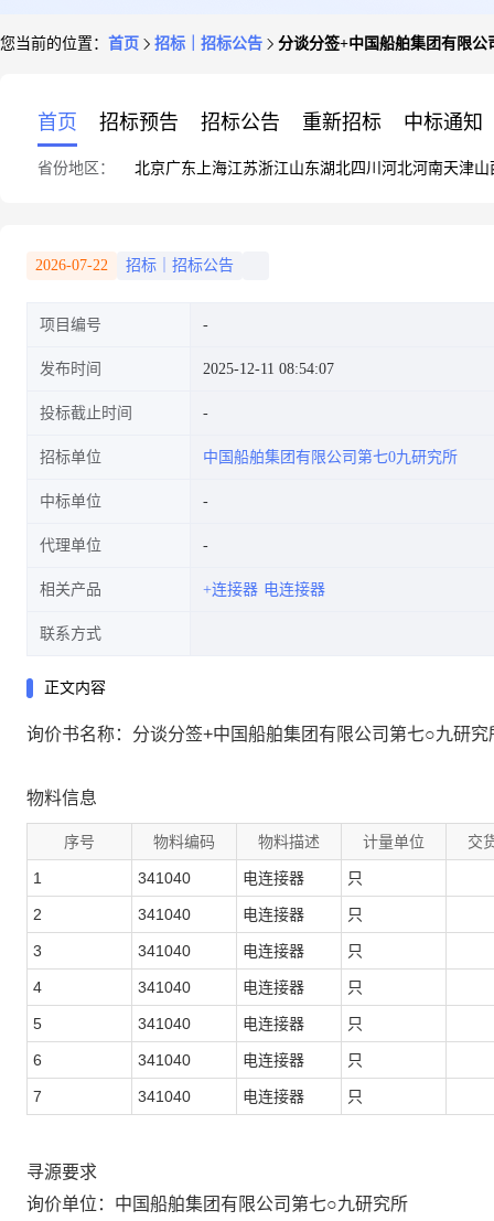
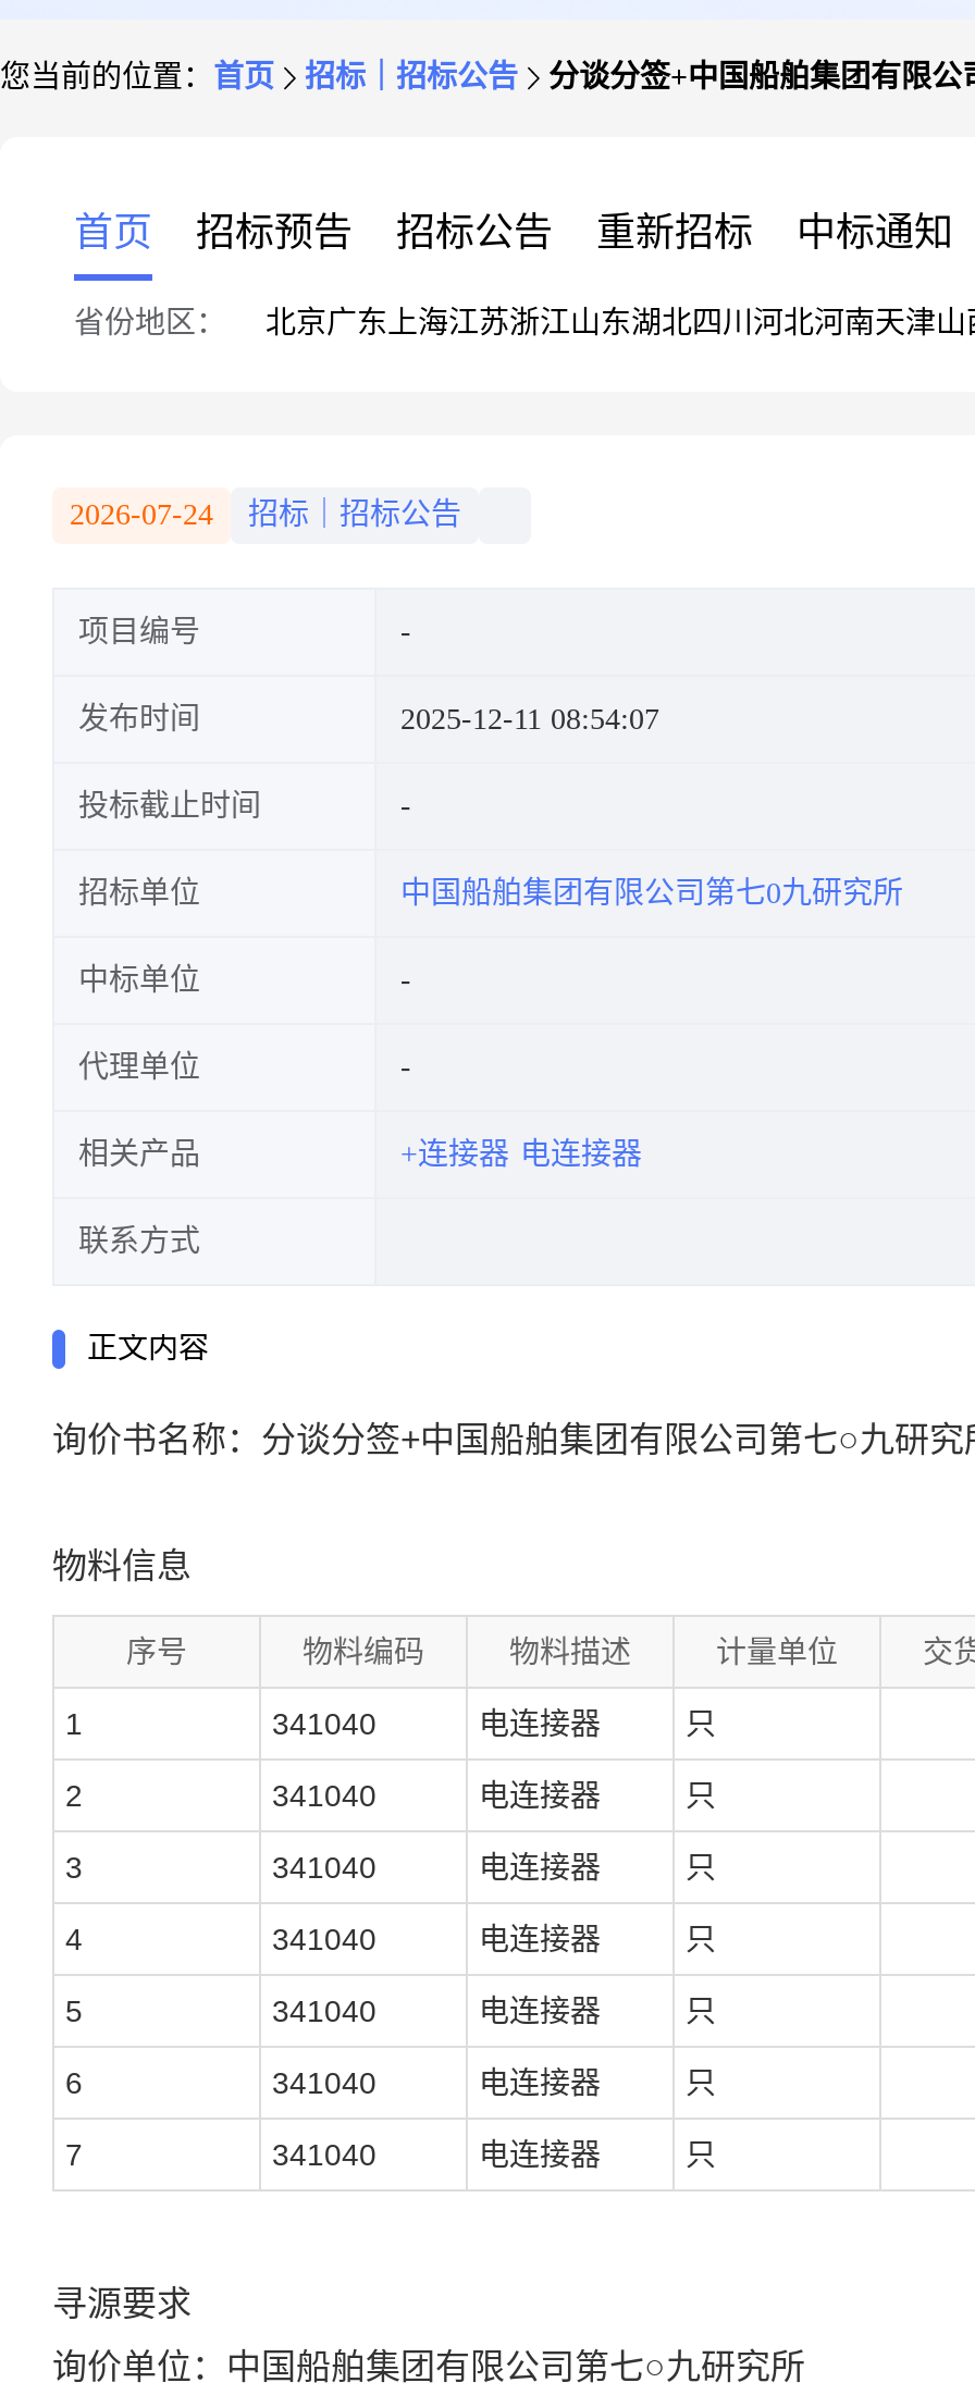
- 2026-07-22 招标｜招标公告
+ 2026-07-24 招标｜招标公告
